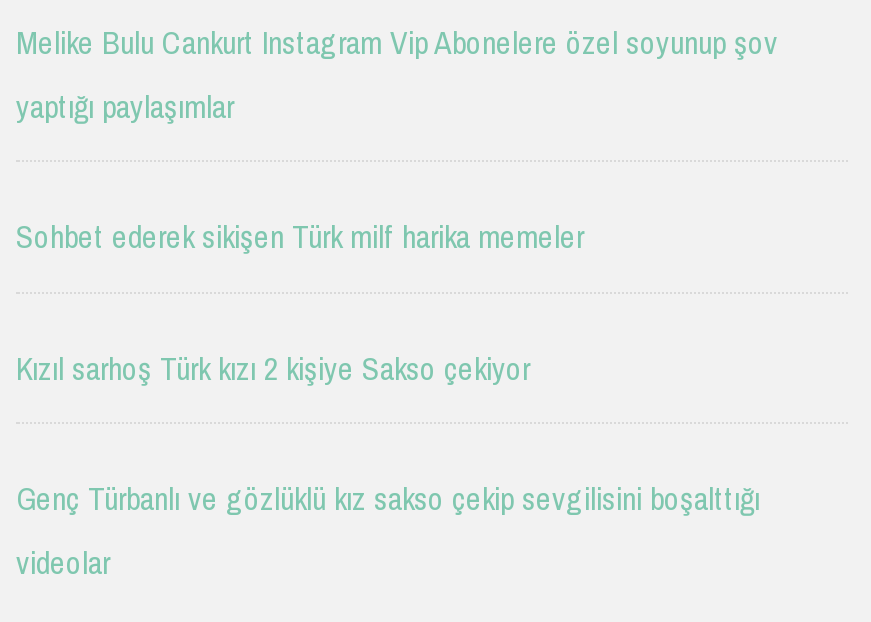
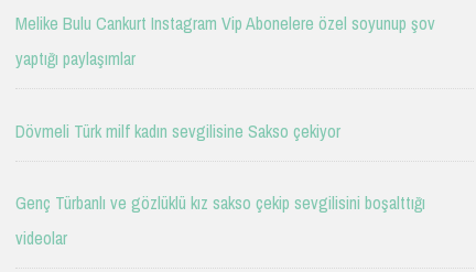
- Sohbet ederek sikişen Türk milf harika memeler
- Kızıl sarhoş Türk kızı 2 kişiye Sakso çekiyor
+ Dövmeli Türk milf kadın sevgilisine Sakso çekiyor
